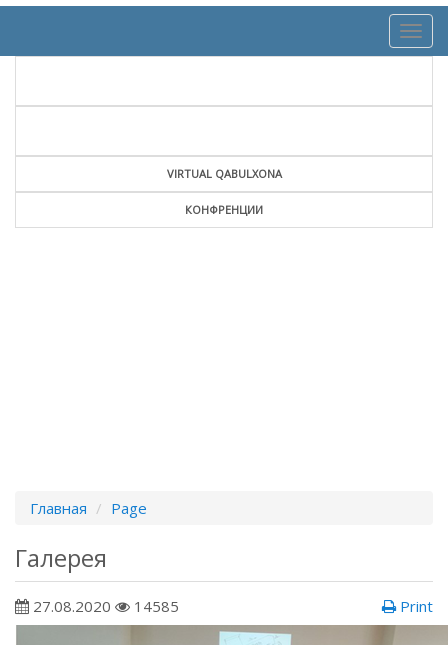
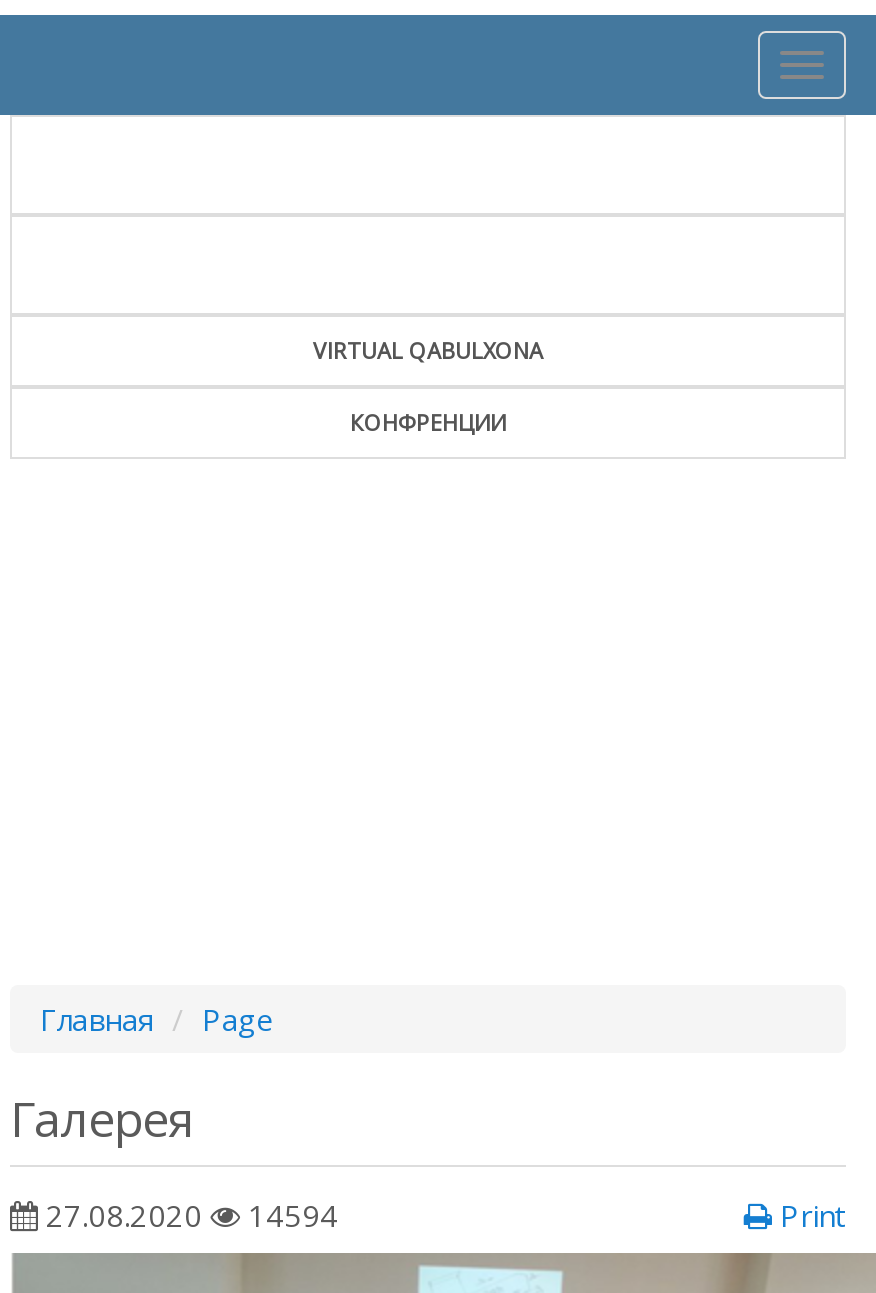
- 27.08.2020 14585
+ 27.08.2020 14594
